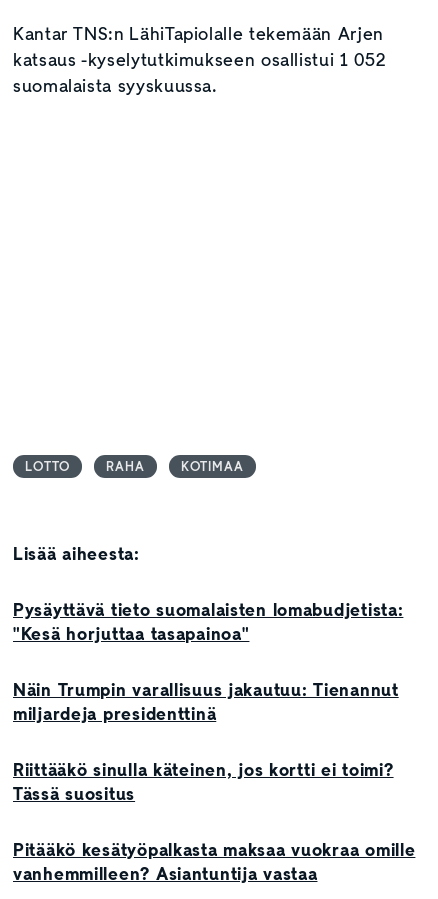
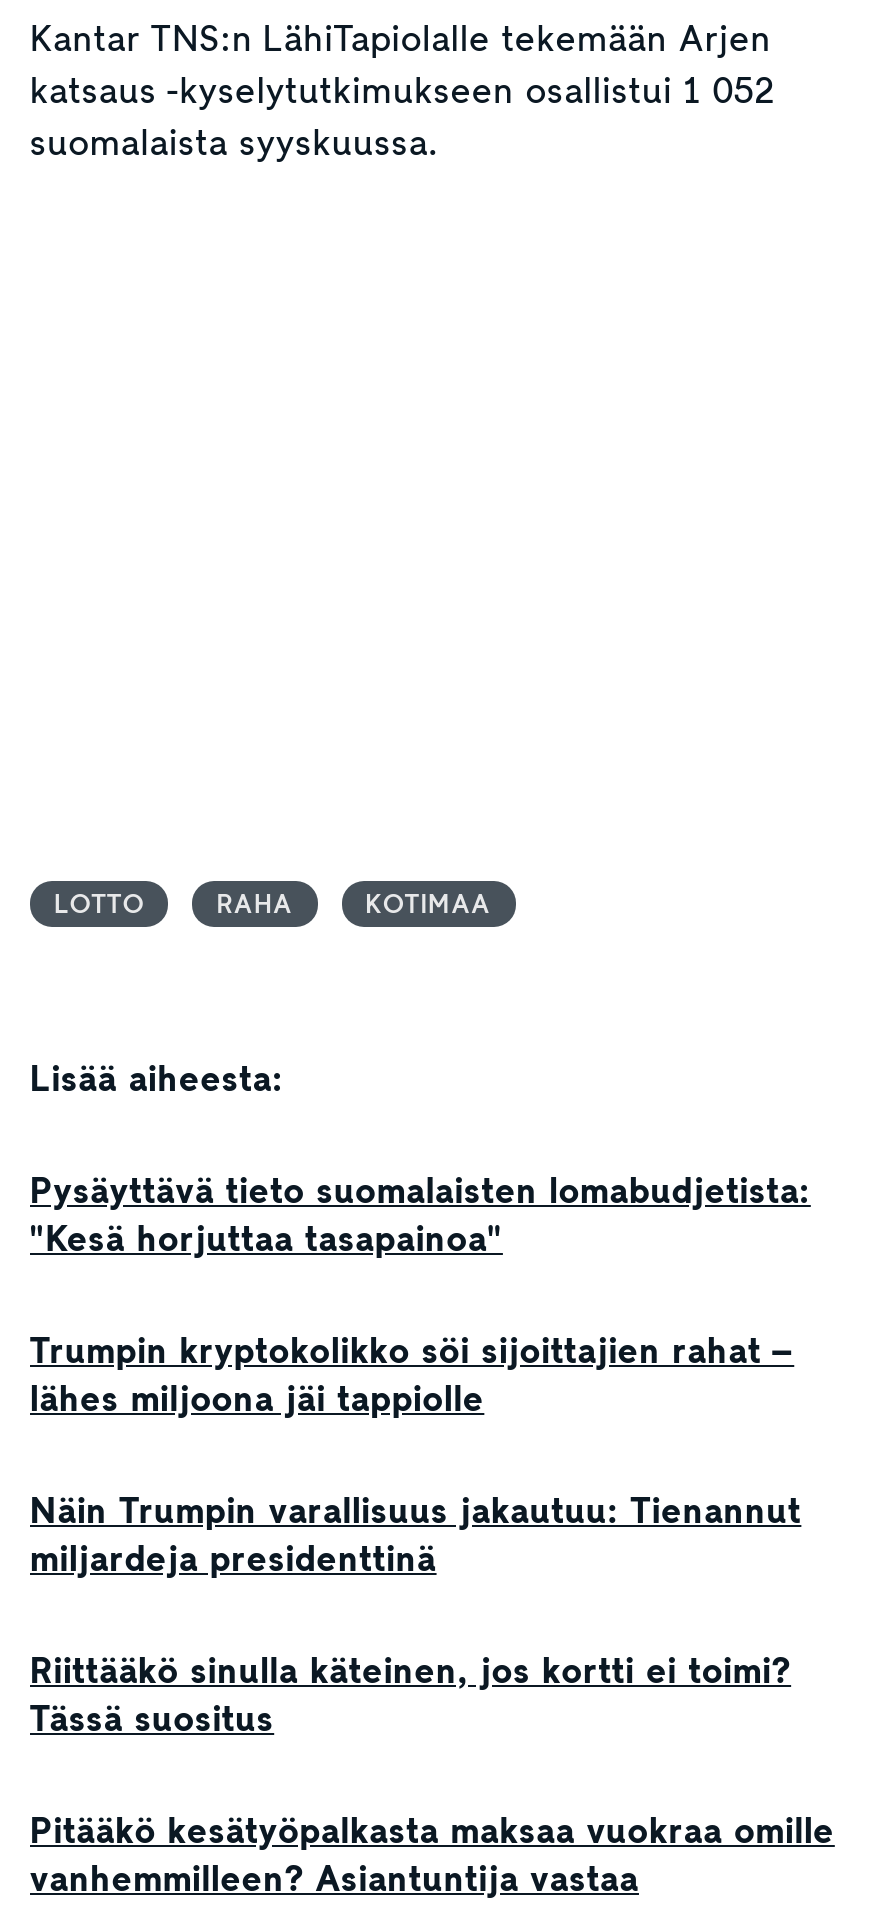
+ Trumpin kryptokolikko söi sijoittajien rahat –
+ lähes miljoona jäi tappiolle
